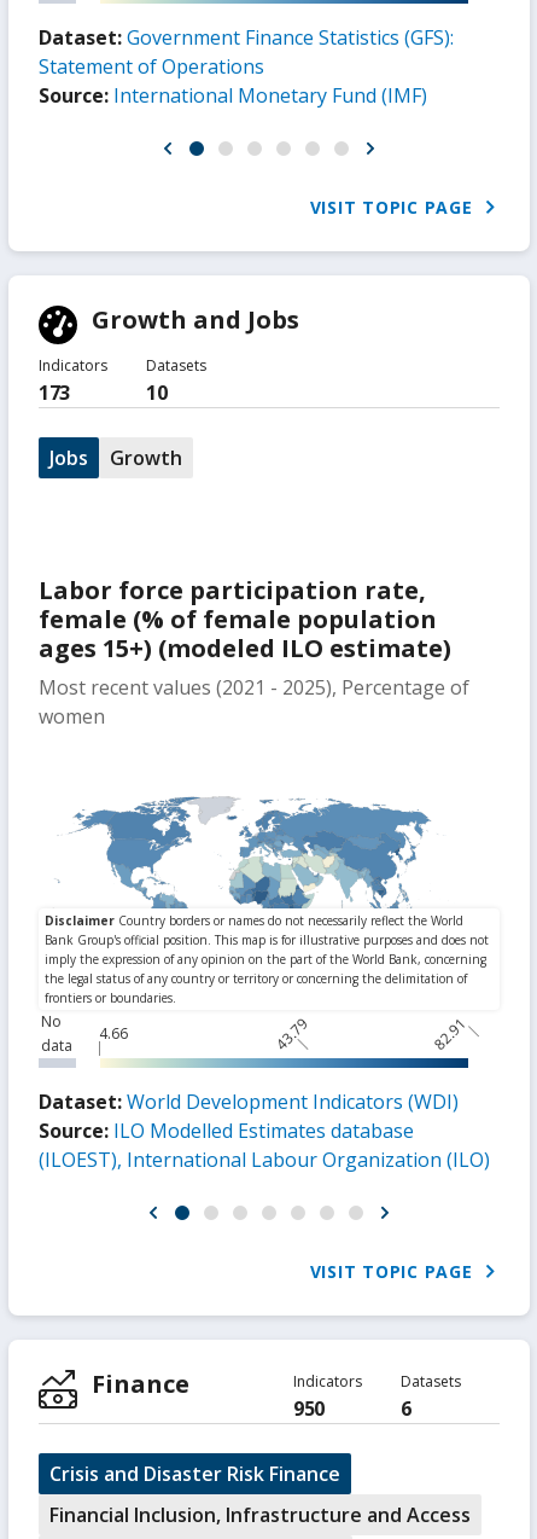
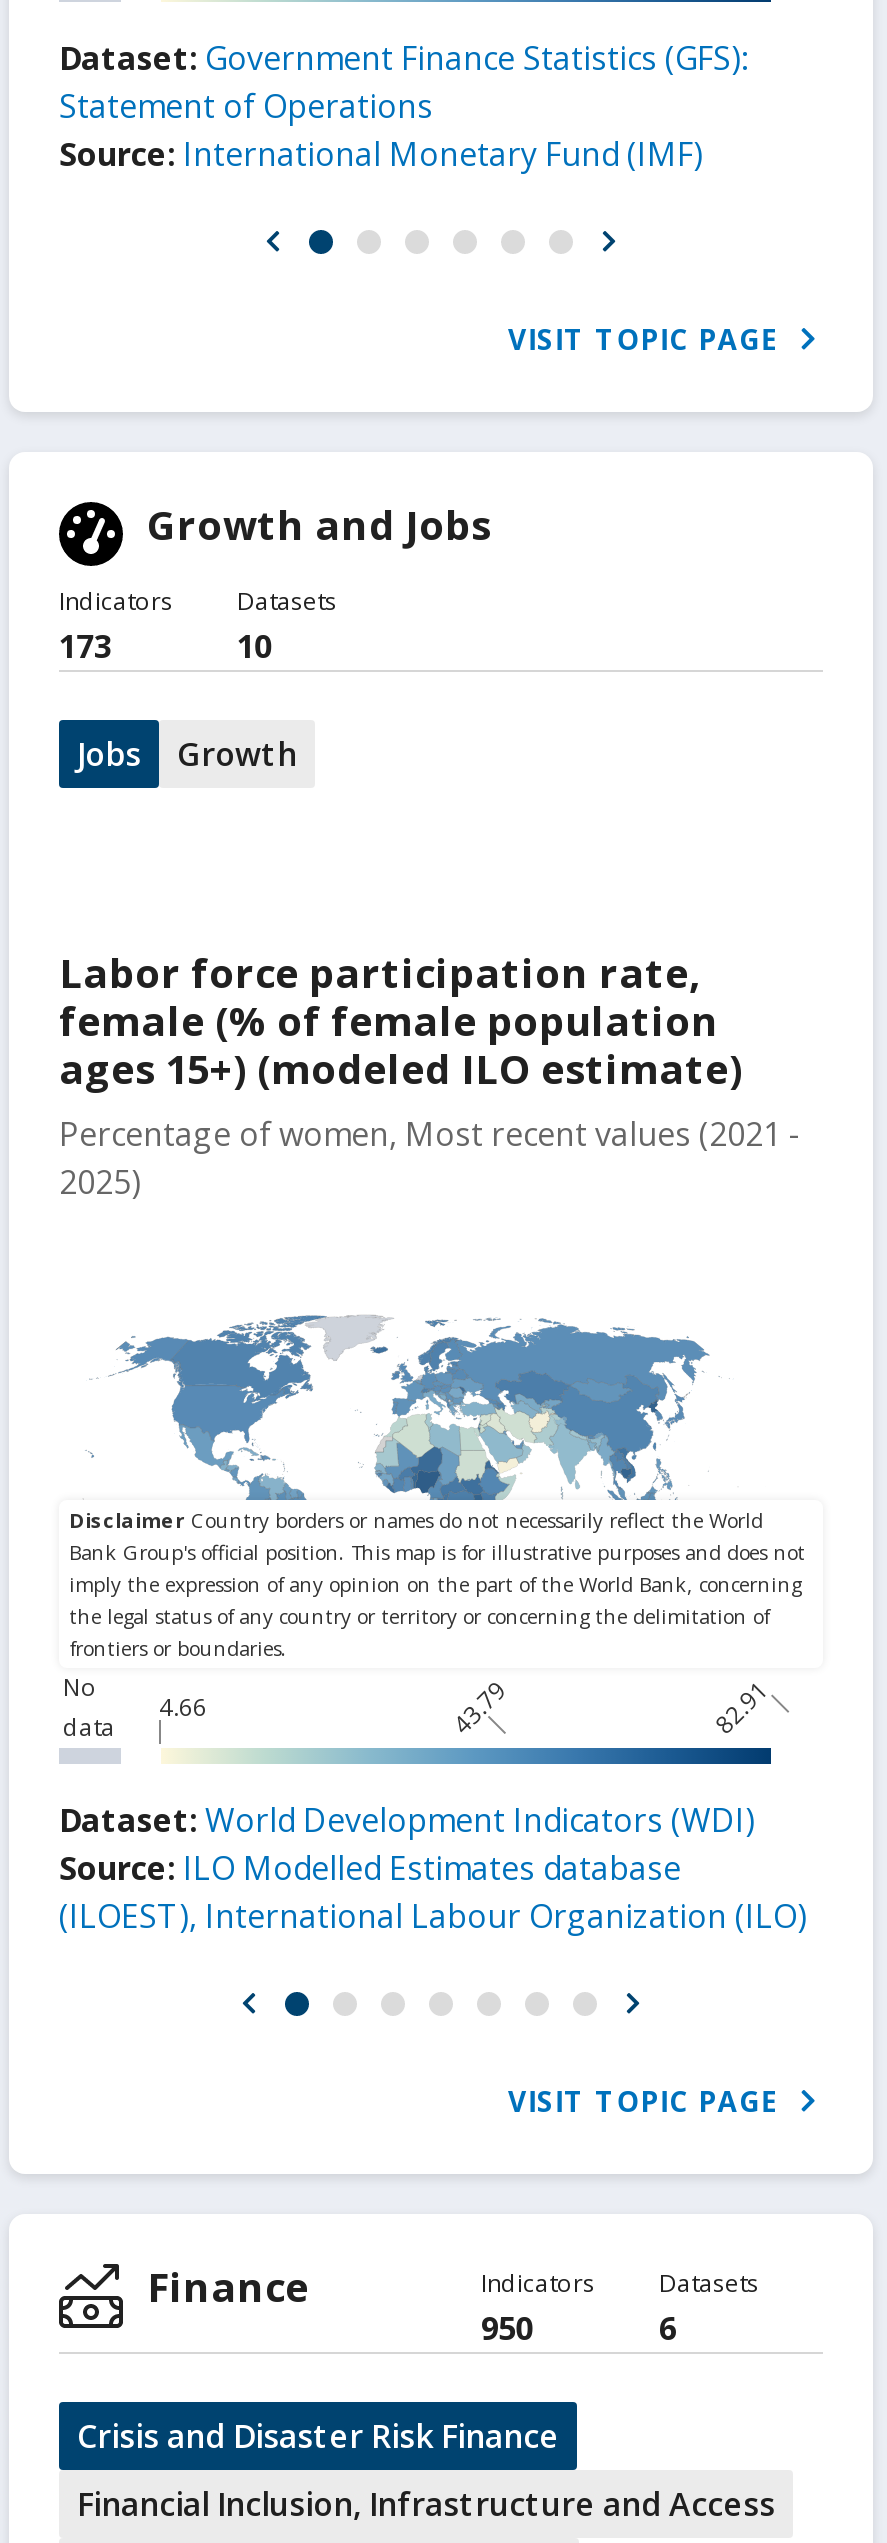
- Most recent values (2021 - 2025), Percentage of
- women
+ Percentage of women, Most recent values (2021 -
+ 2025)
